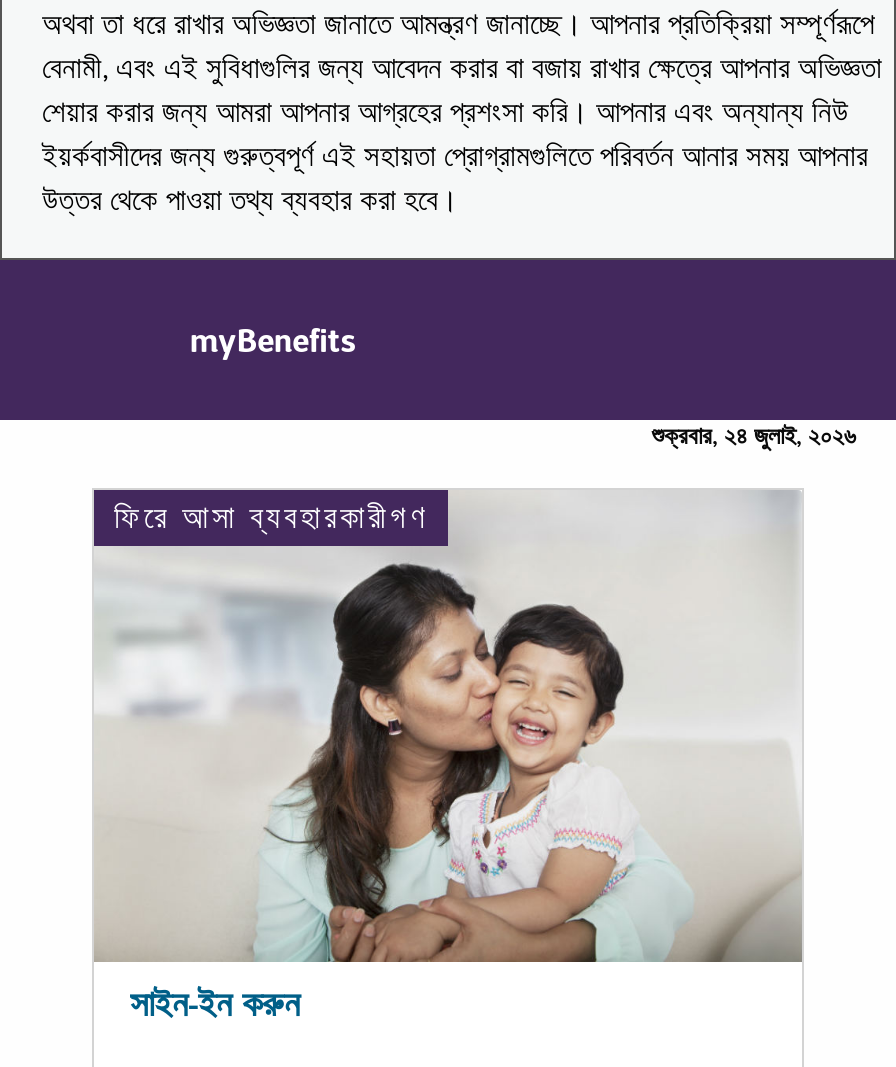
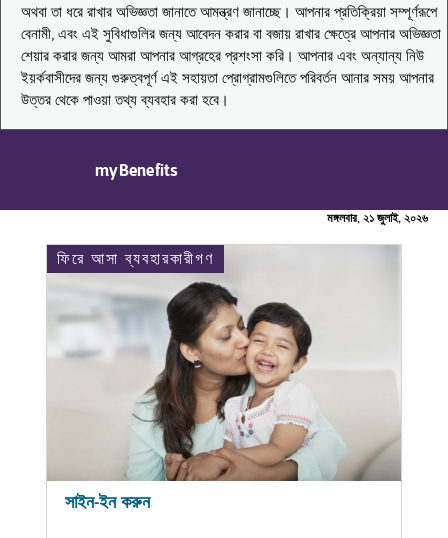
- শুক্রবার, ২৪ জুলাই, ২০২৬
+ মঙ্গলবার, ২১ জুলাই, ২০২৬
